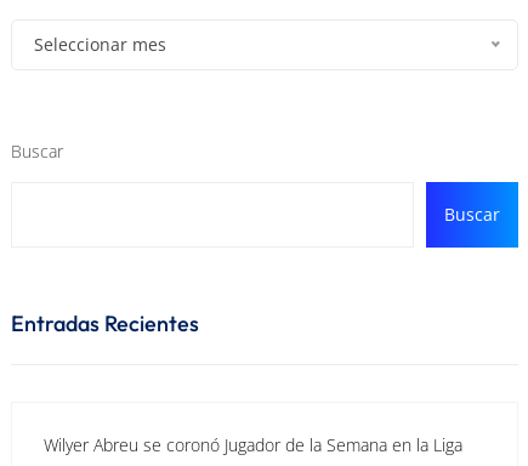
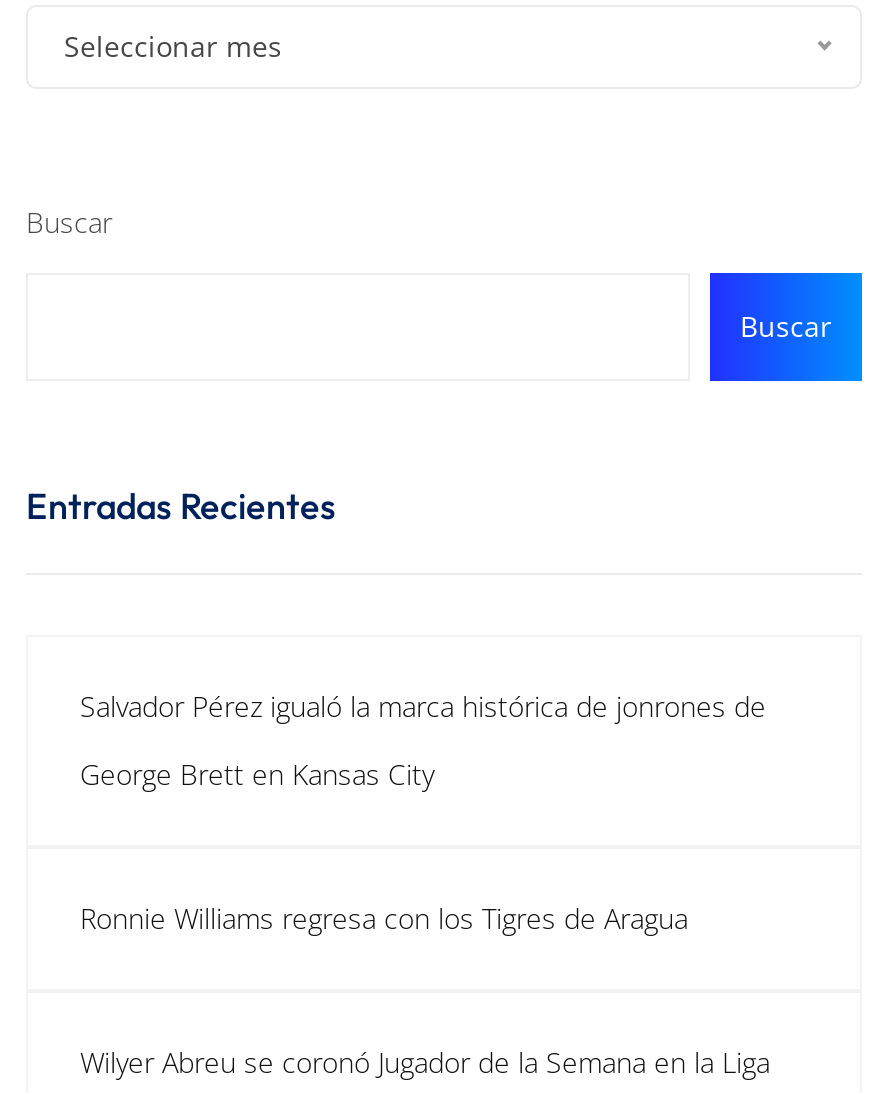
+ Salvador Pérez igualó la marca histórica de jonrones de
+ George Brett en Kansas City

+ Ronnie Williams regresa con los Tigres de Aragua
